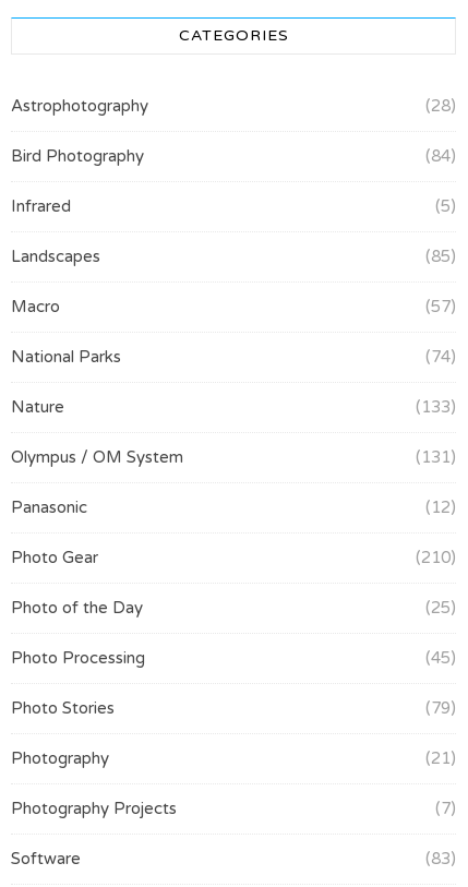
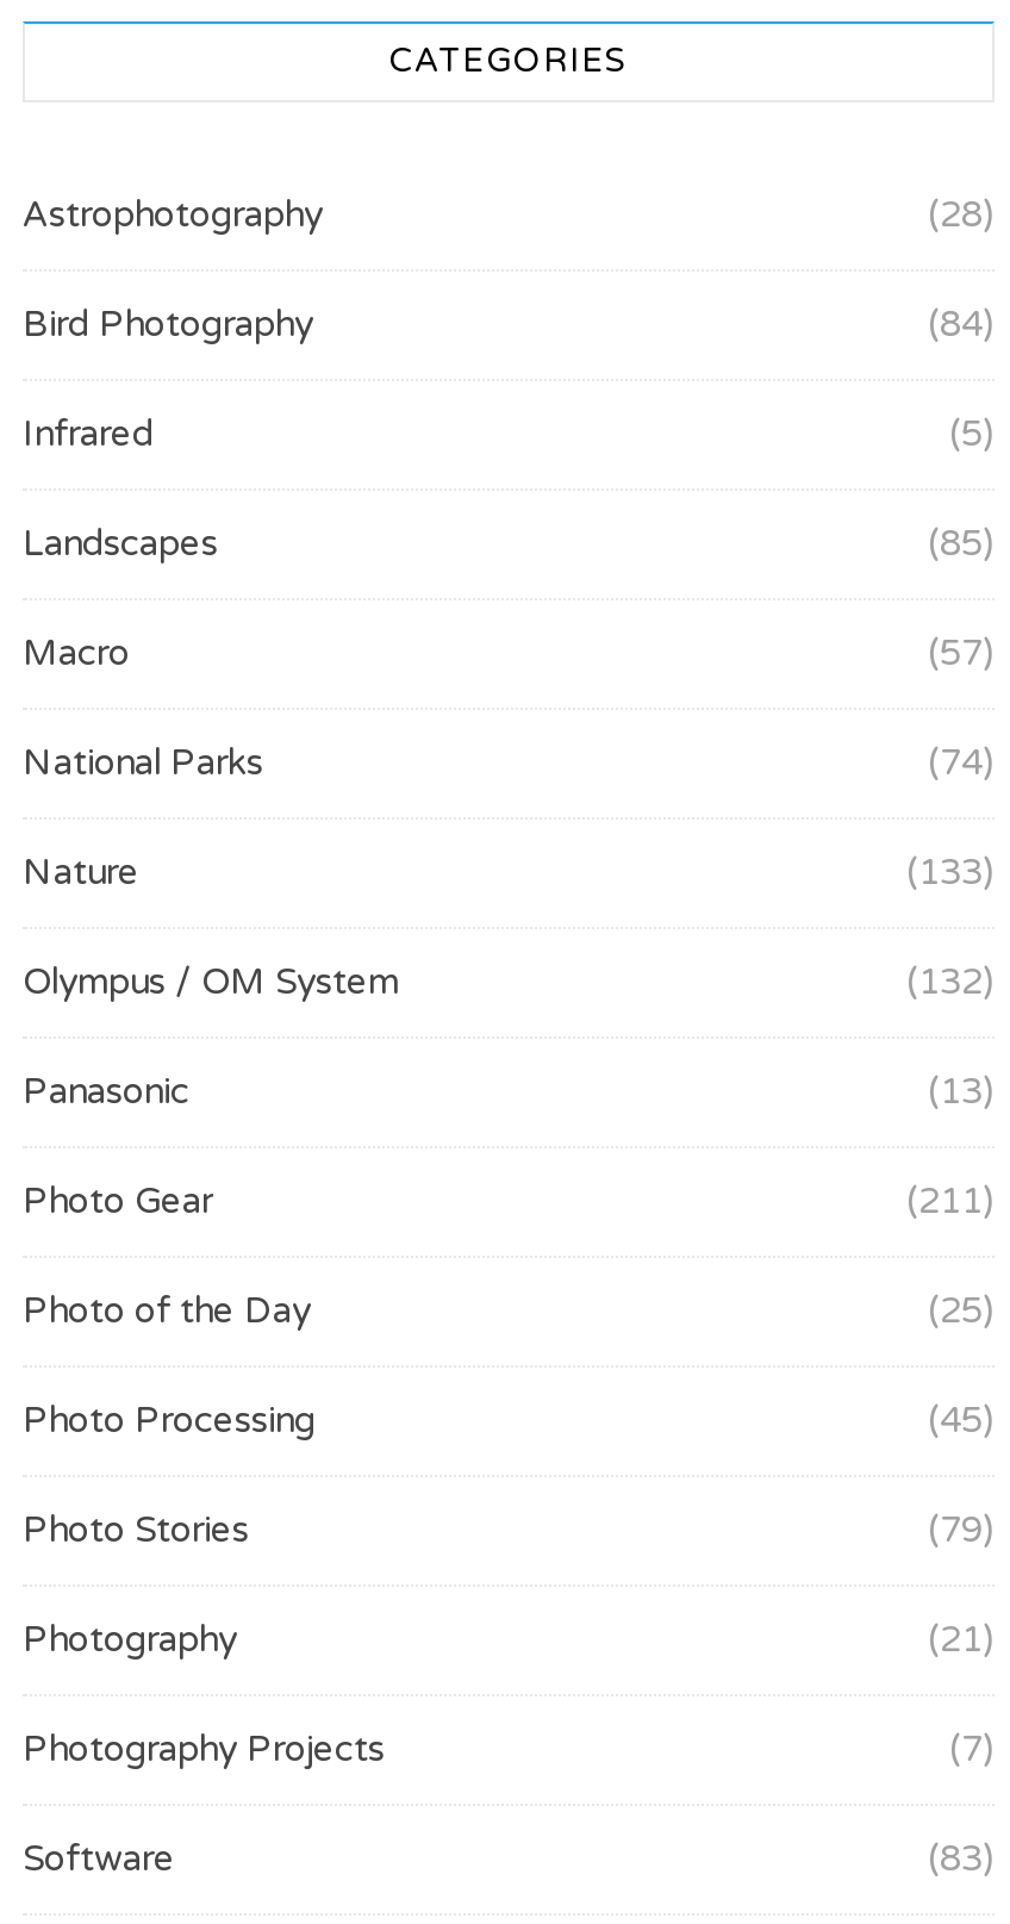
- (131)
+ (132)

- (12)
+ (13)

- (210)
+ (211)
